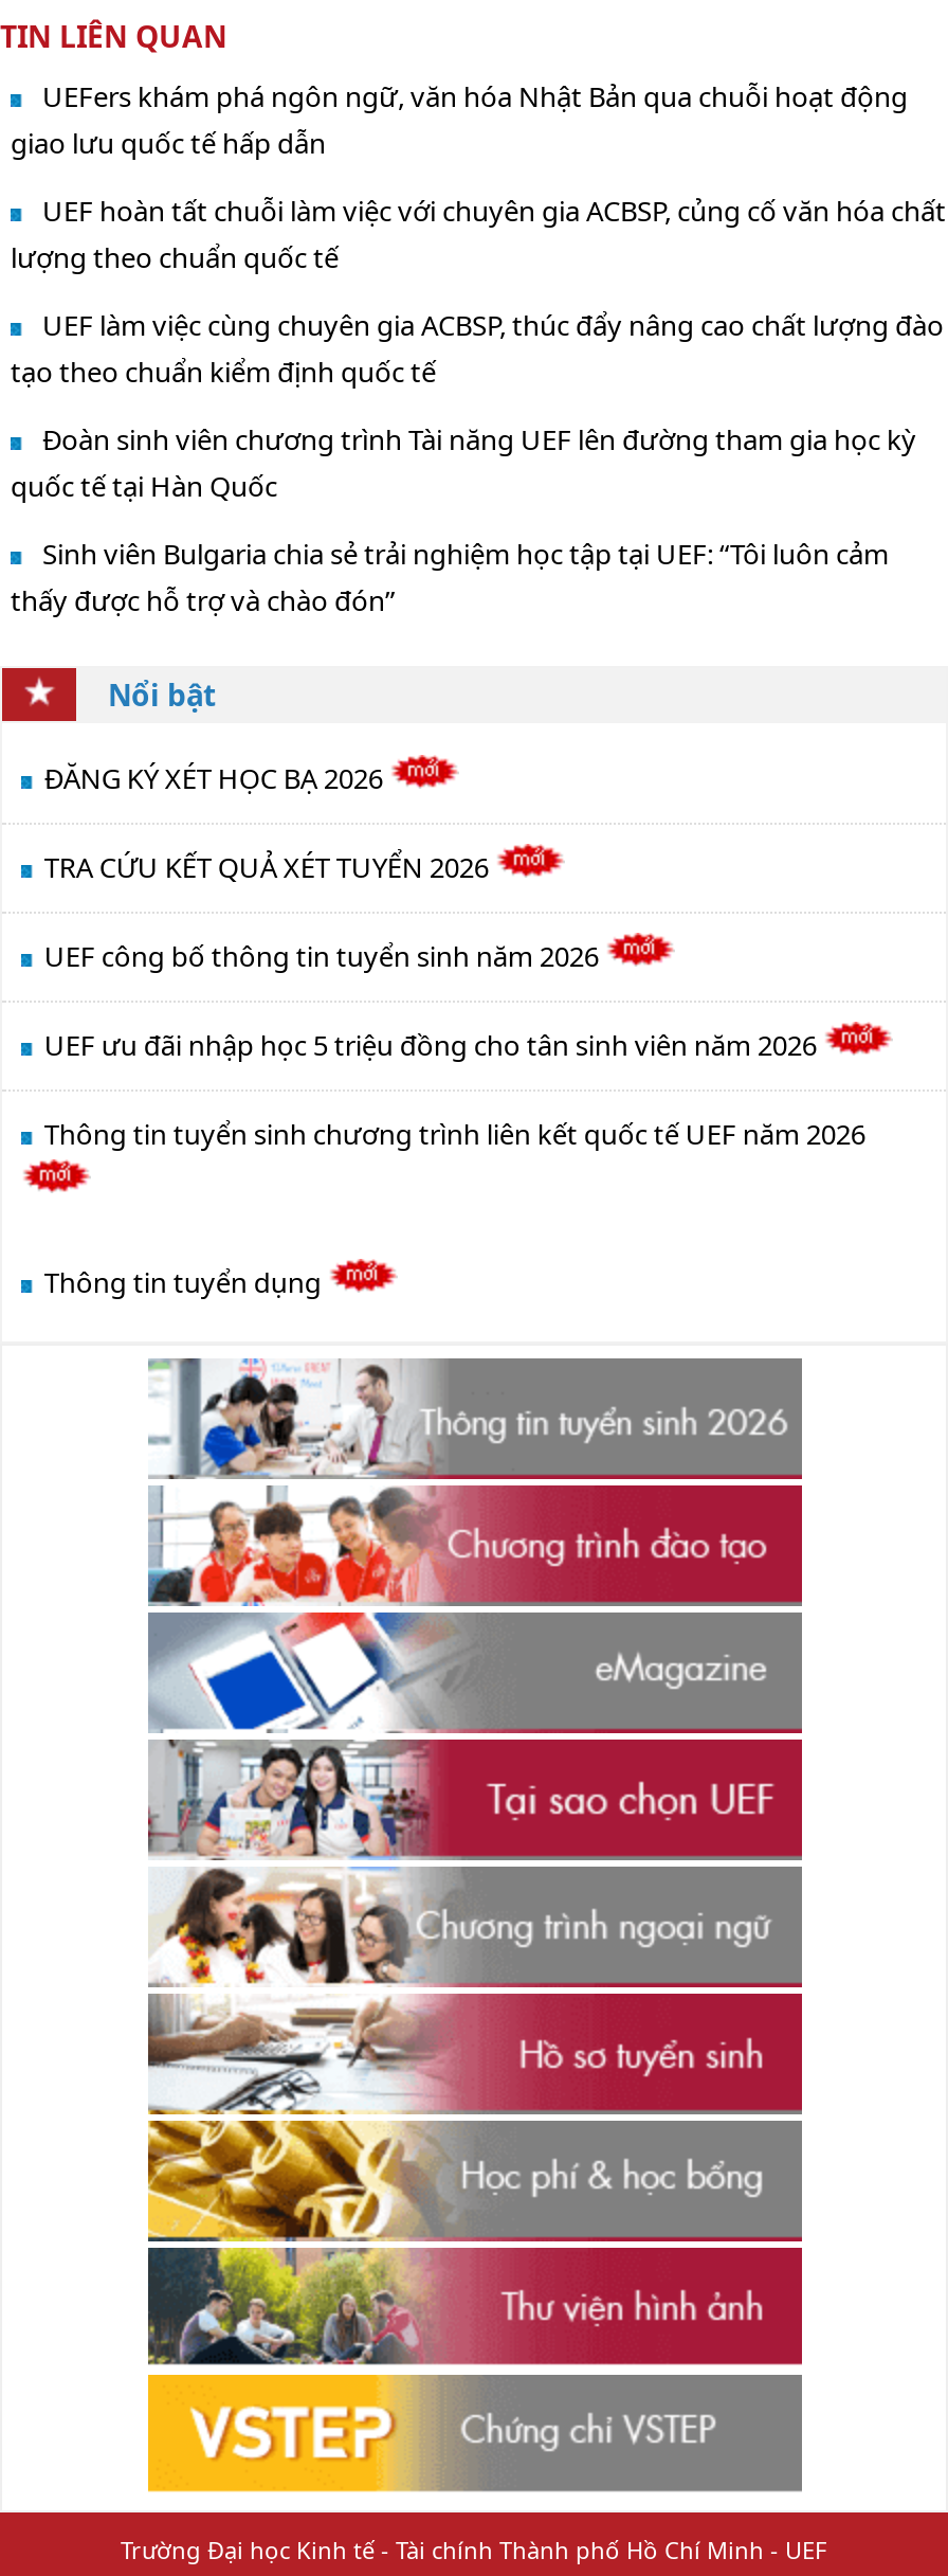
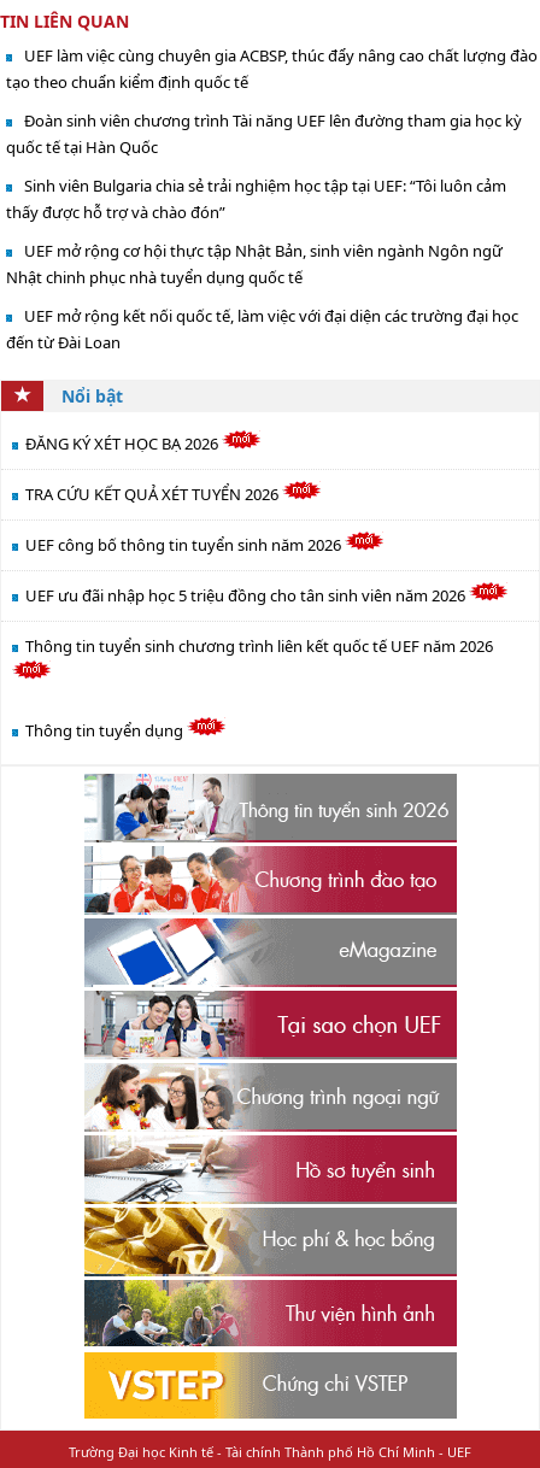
- UEFers khám phá ngôn ngữ, văn hóa Nhật Bản qua chuỗi hoạt động
- giao lưu quốc tế hấp dẫn
- UEF hoàn tất chuỗi làm việc với chuyên gia ACBSP, củng cố văn hóa chất
- lượng theo chuẩn quốc tế

moved up: UEF làm việc cùng chuyên gia ACBSP, thúc đẩy nâng cao chất lượng đào | tạo theo chuẩn kiểm định quốc tế | Đoàn sinh viên chương trình Tài năng UEF lên đường tham gia học kỳ | quốc tế tại Hàn Quốc | Sinh viên Bulgaria chia sẻ trải nghiệm học tập tại UEF: “Tôi luôn cảm | thấy được hỗ trợ và chào đón”

+ UEF mở rộng cơ hội thực tập Nhật Bản, sinh viên ngành Ngôn ngữ
+ Nhật chinh phục nhà tuyển dụng quốc tế
+ UEF mở rộng kết nối quốc tế, làm việc với đại diện các trường đại học
+ đến từ Đài Loan
